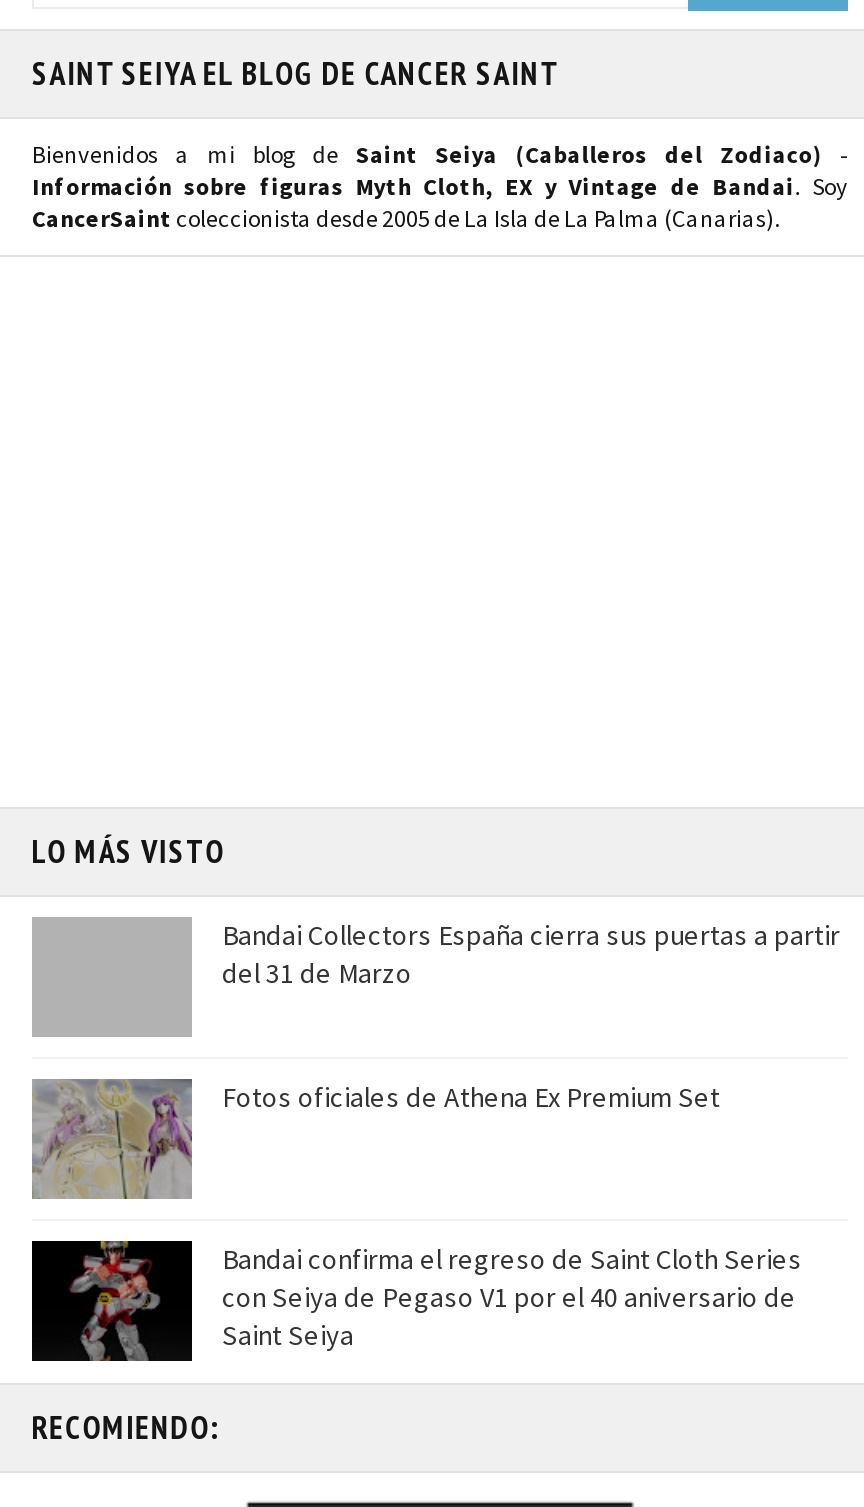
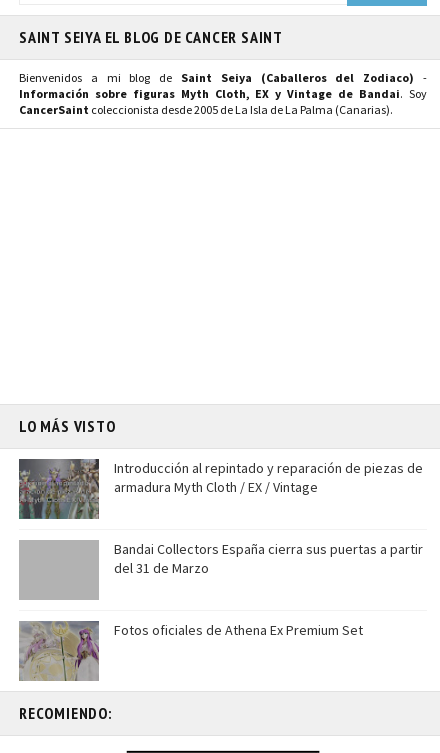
+ [image]
+ Introducción al repintado y reparación de piezas de
+ armadura Myth Cloth / EX / Vintage

moved down: [image] | Bandai Collectors España cierra sus puertas a partir | del 31 de Marzo | Fotos oficiales de Athena Ex Premium Set

- [image]
- Bandai confirma el regreso de Saint Cloth Series
- con Seiya de Pegaso V1 por el 40 aniversario de
- Saint Seiya
